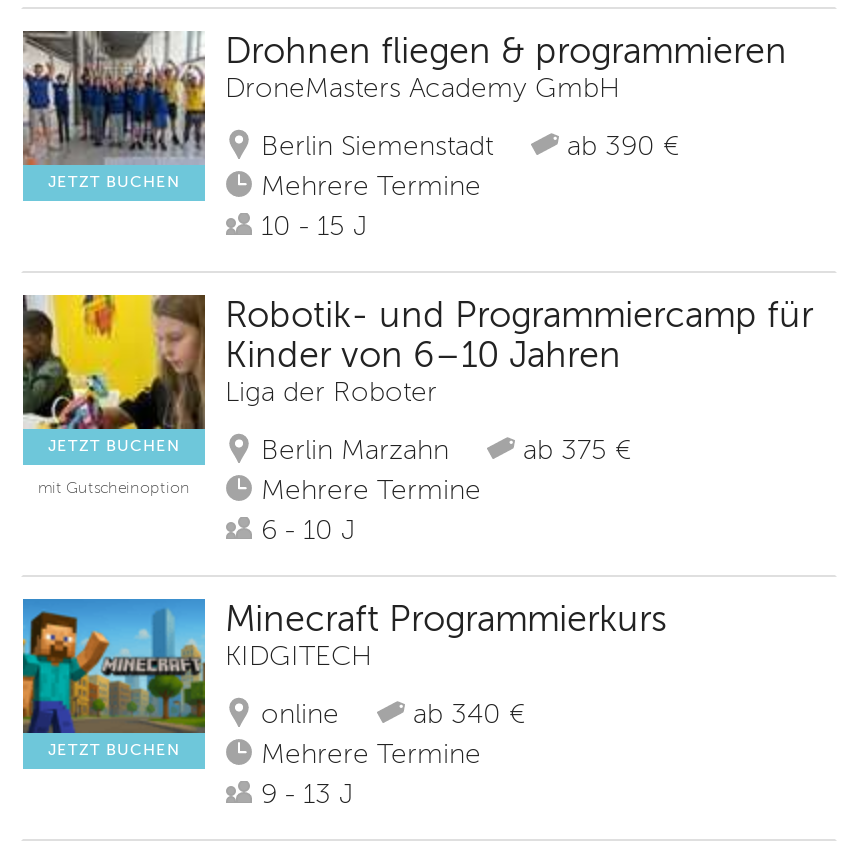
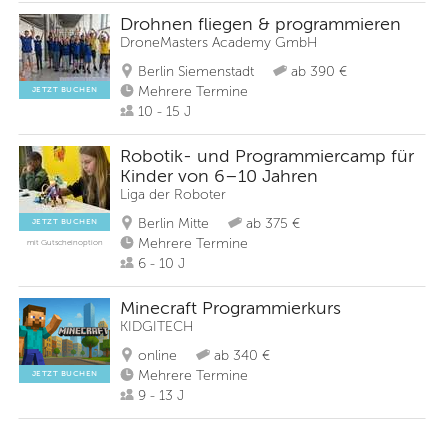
- [image]
- Berlin Marzahn
+ [image]
+ Berlin Mitte
